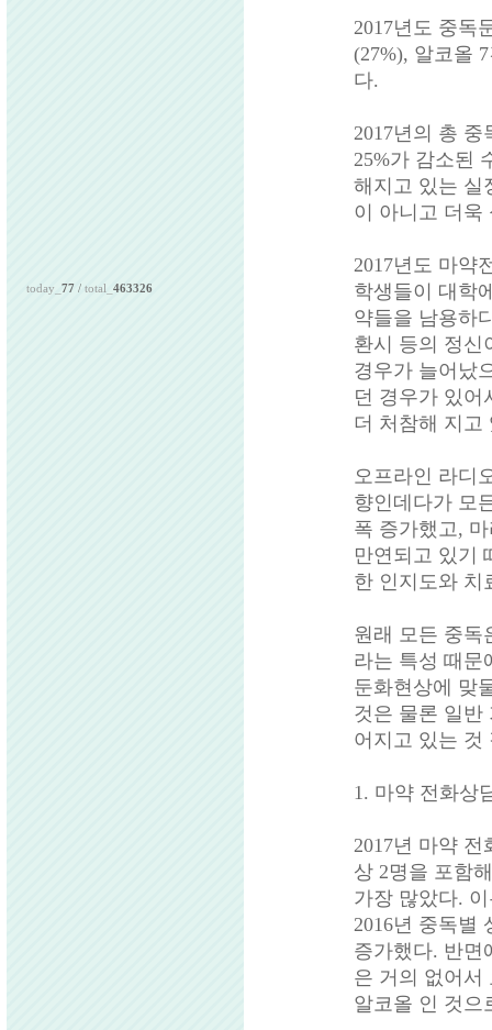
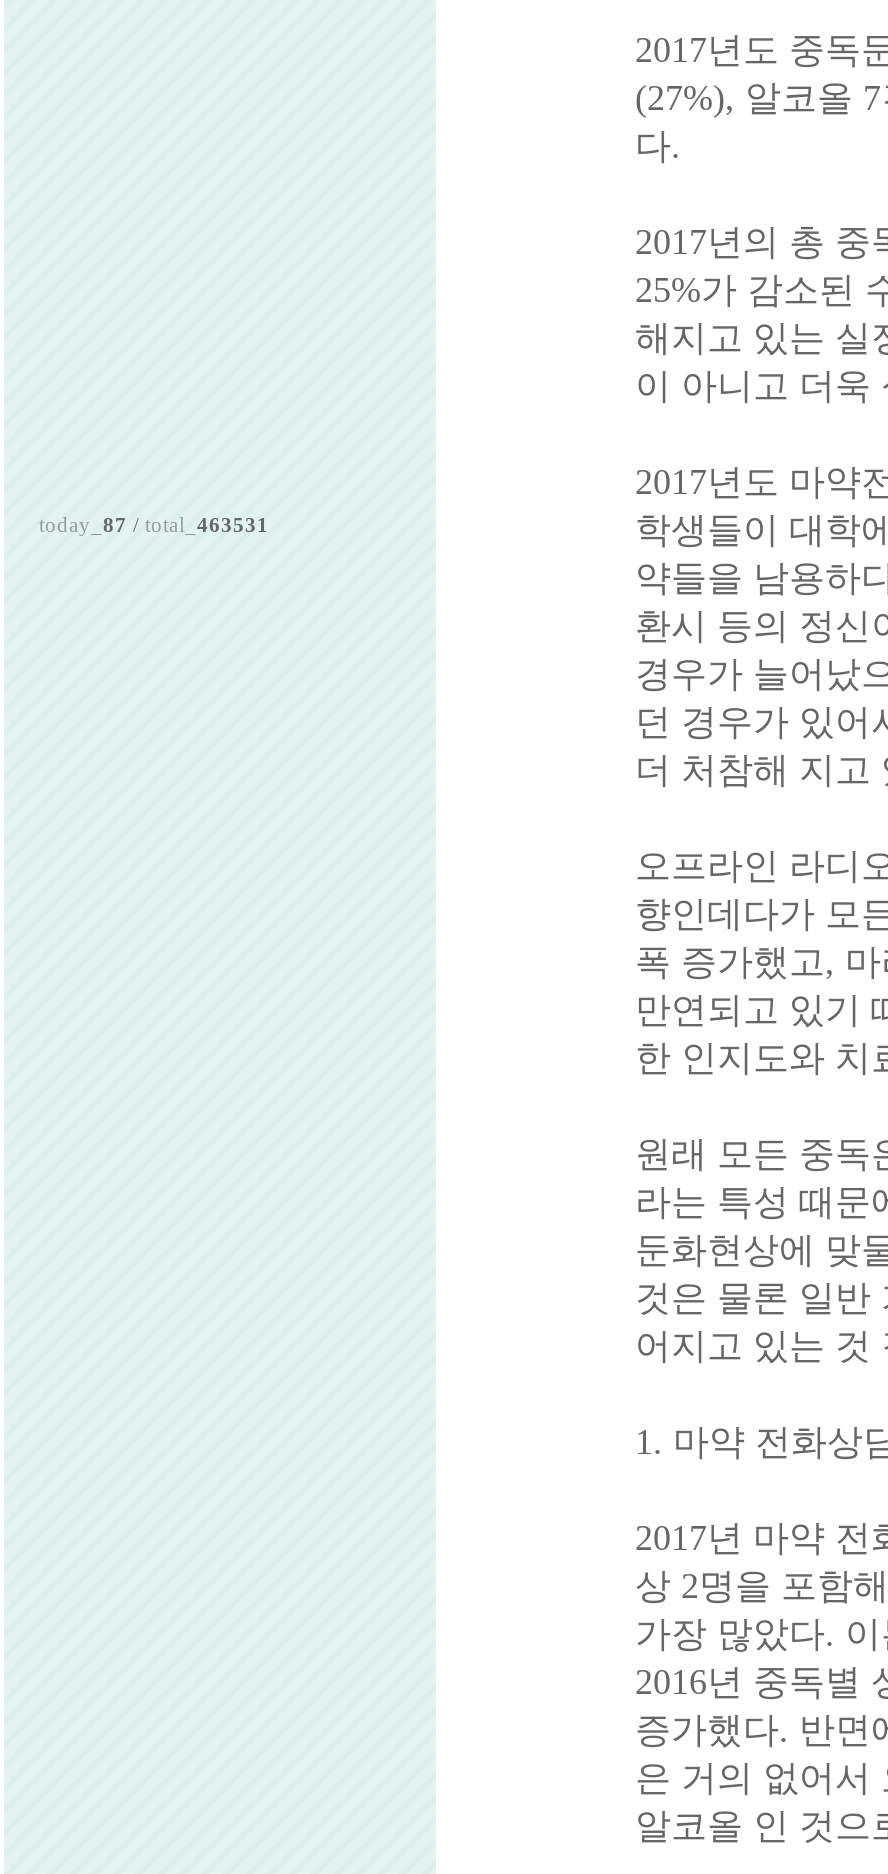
- today_ 77 / total_ 463326
+ today_ 87 / total_ 463531
